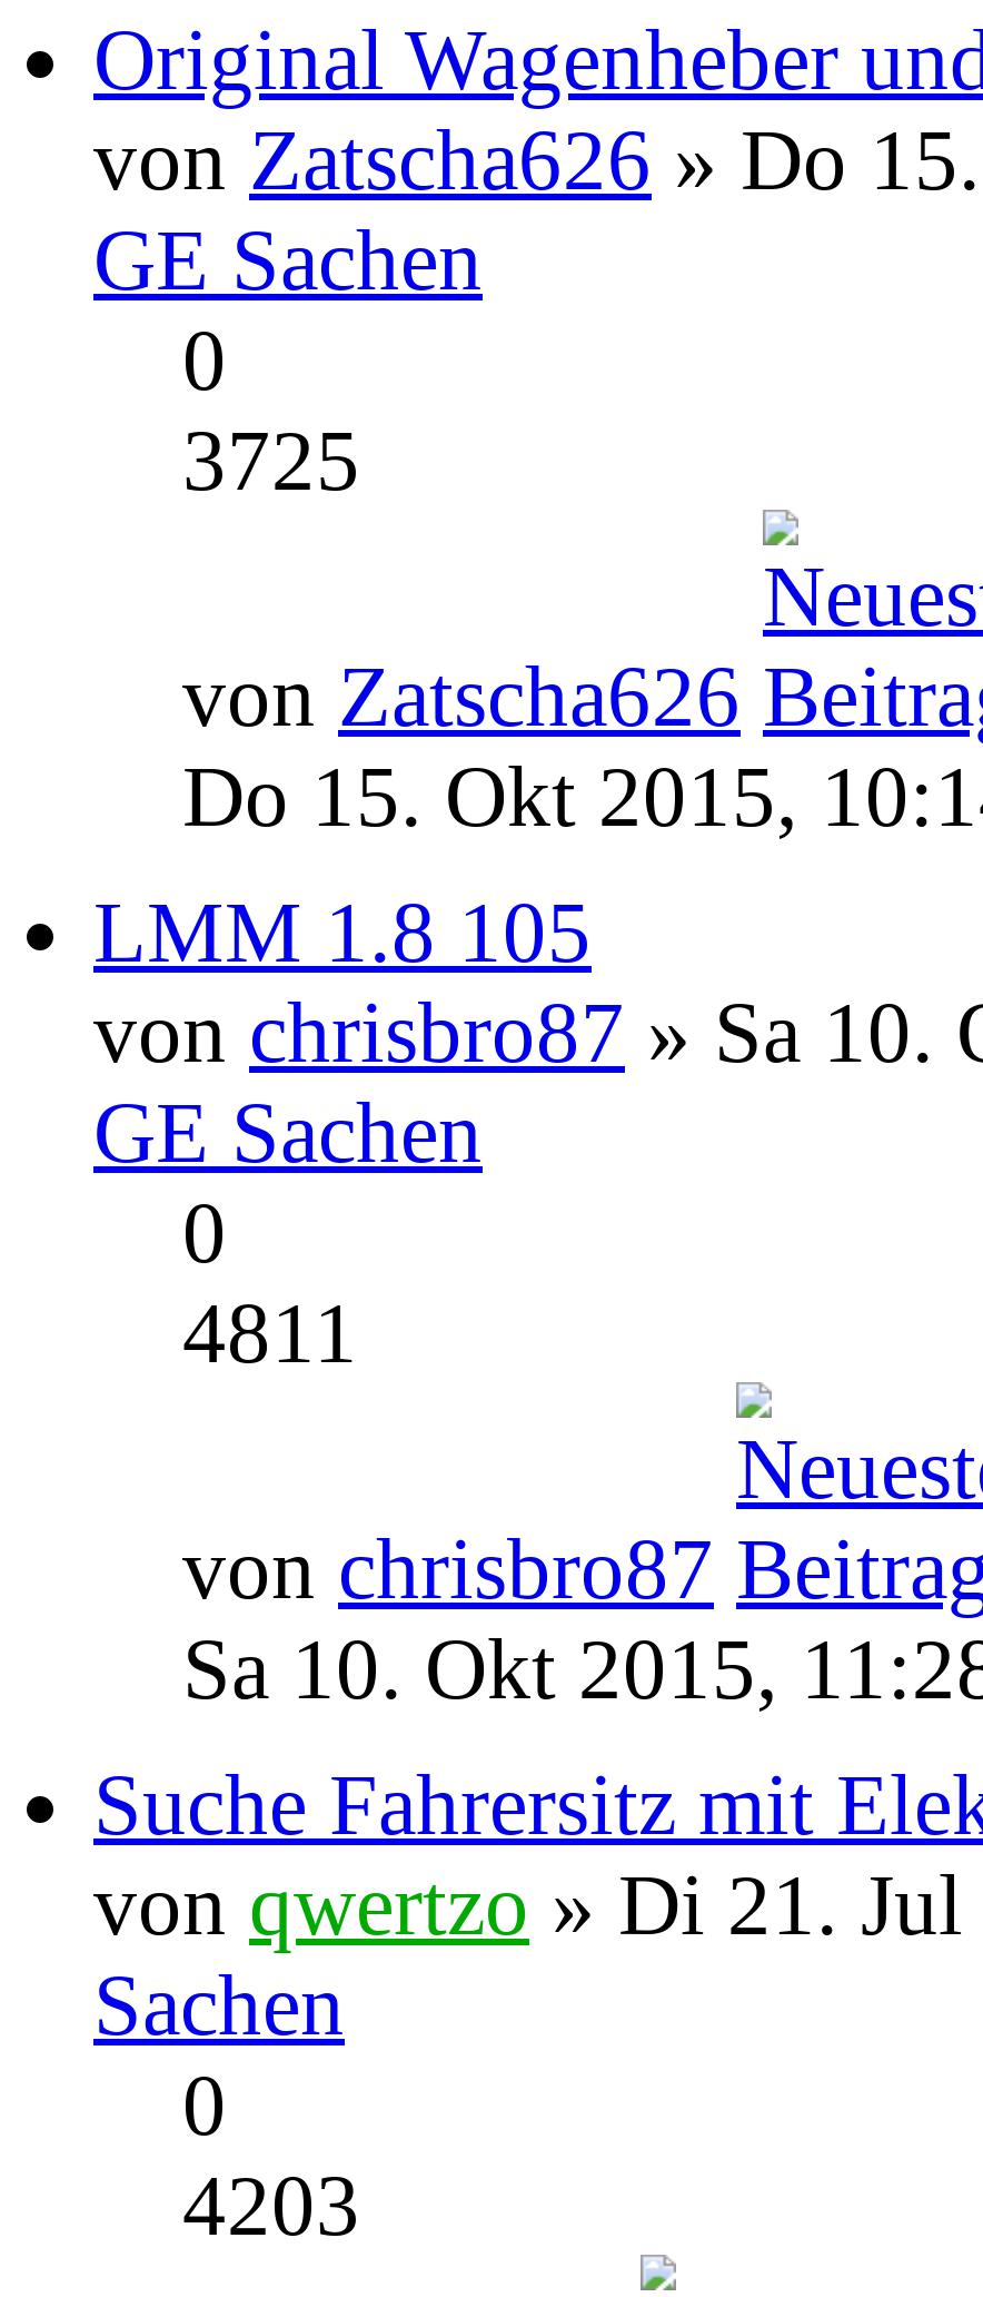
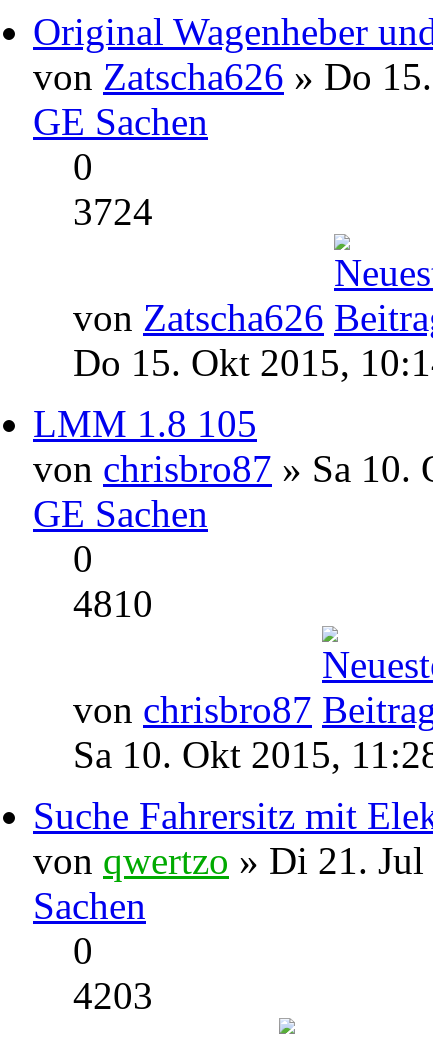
- 3725
+ 3724

- 4811
+ 4810
